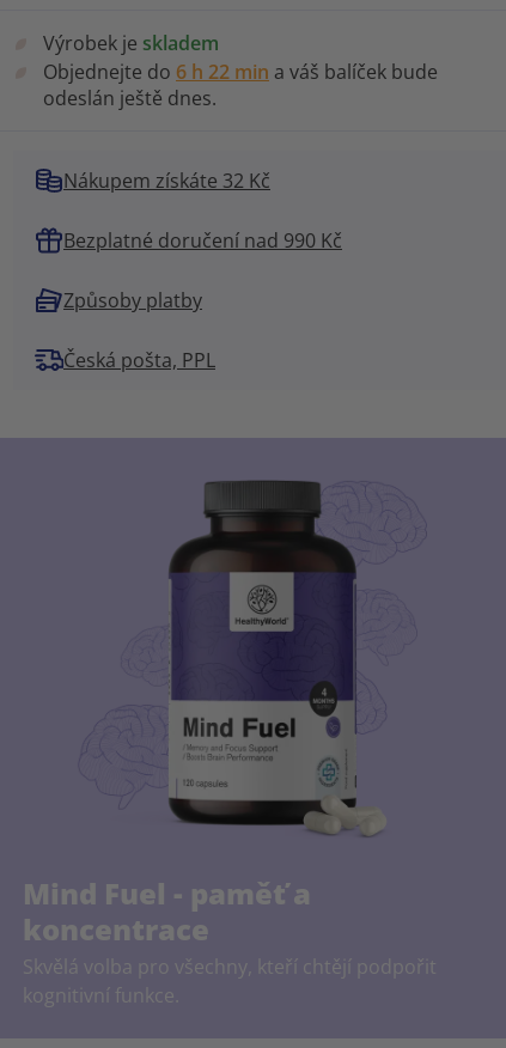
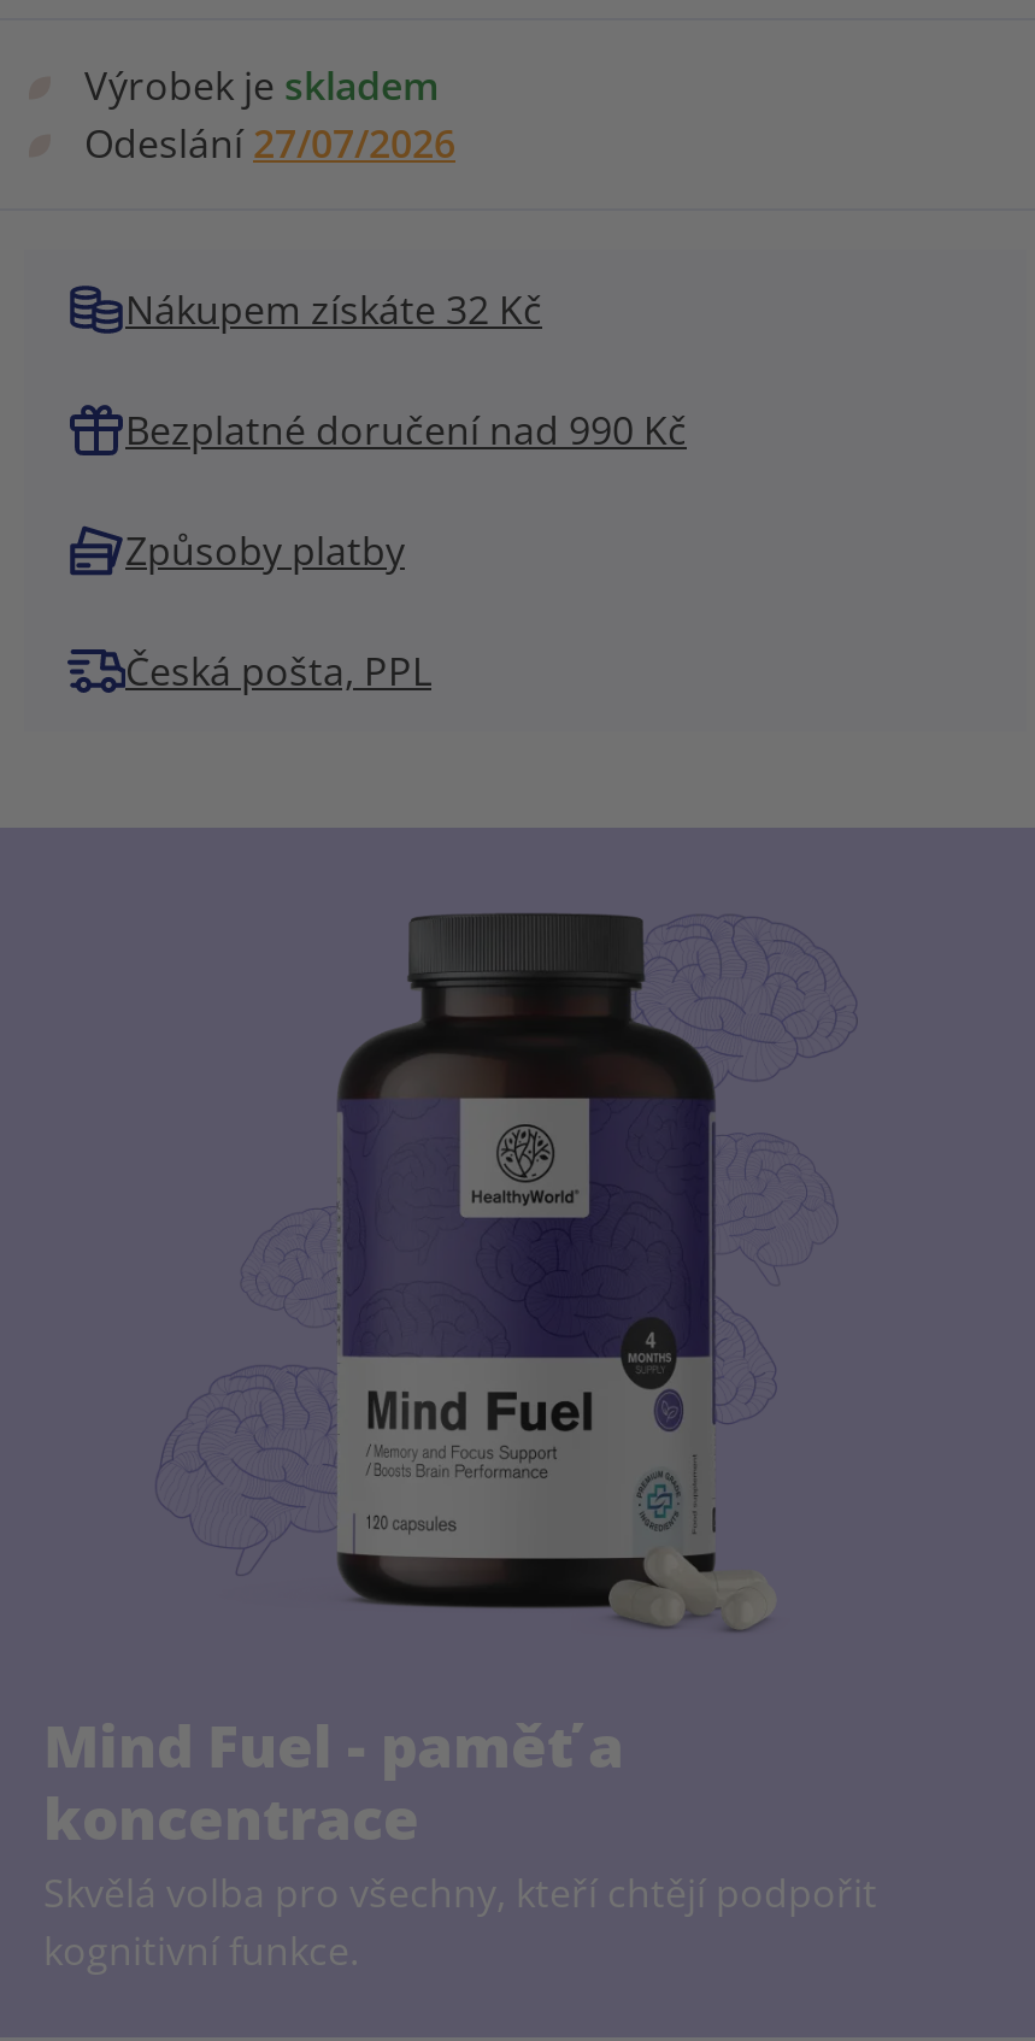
- Objednejte do 6 h 22 min a váš balíček bude
- odeslán ještě dnes.
+ Odeslání 27/07/2026
